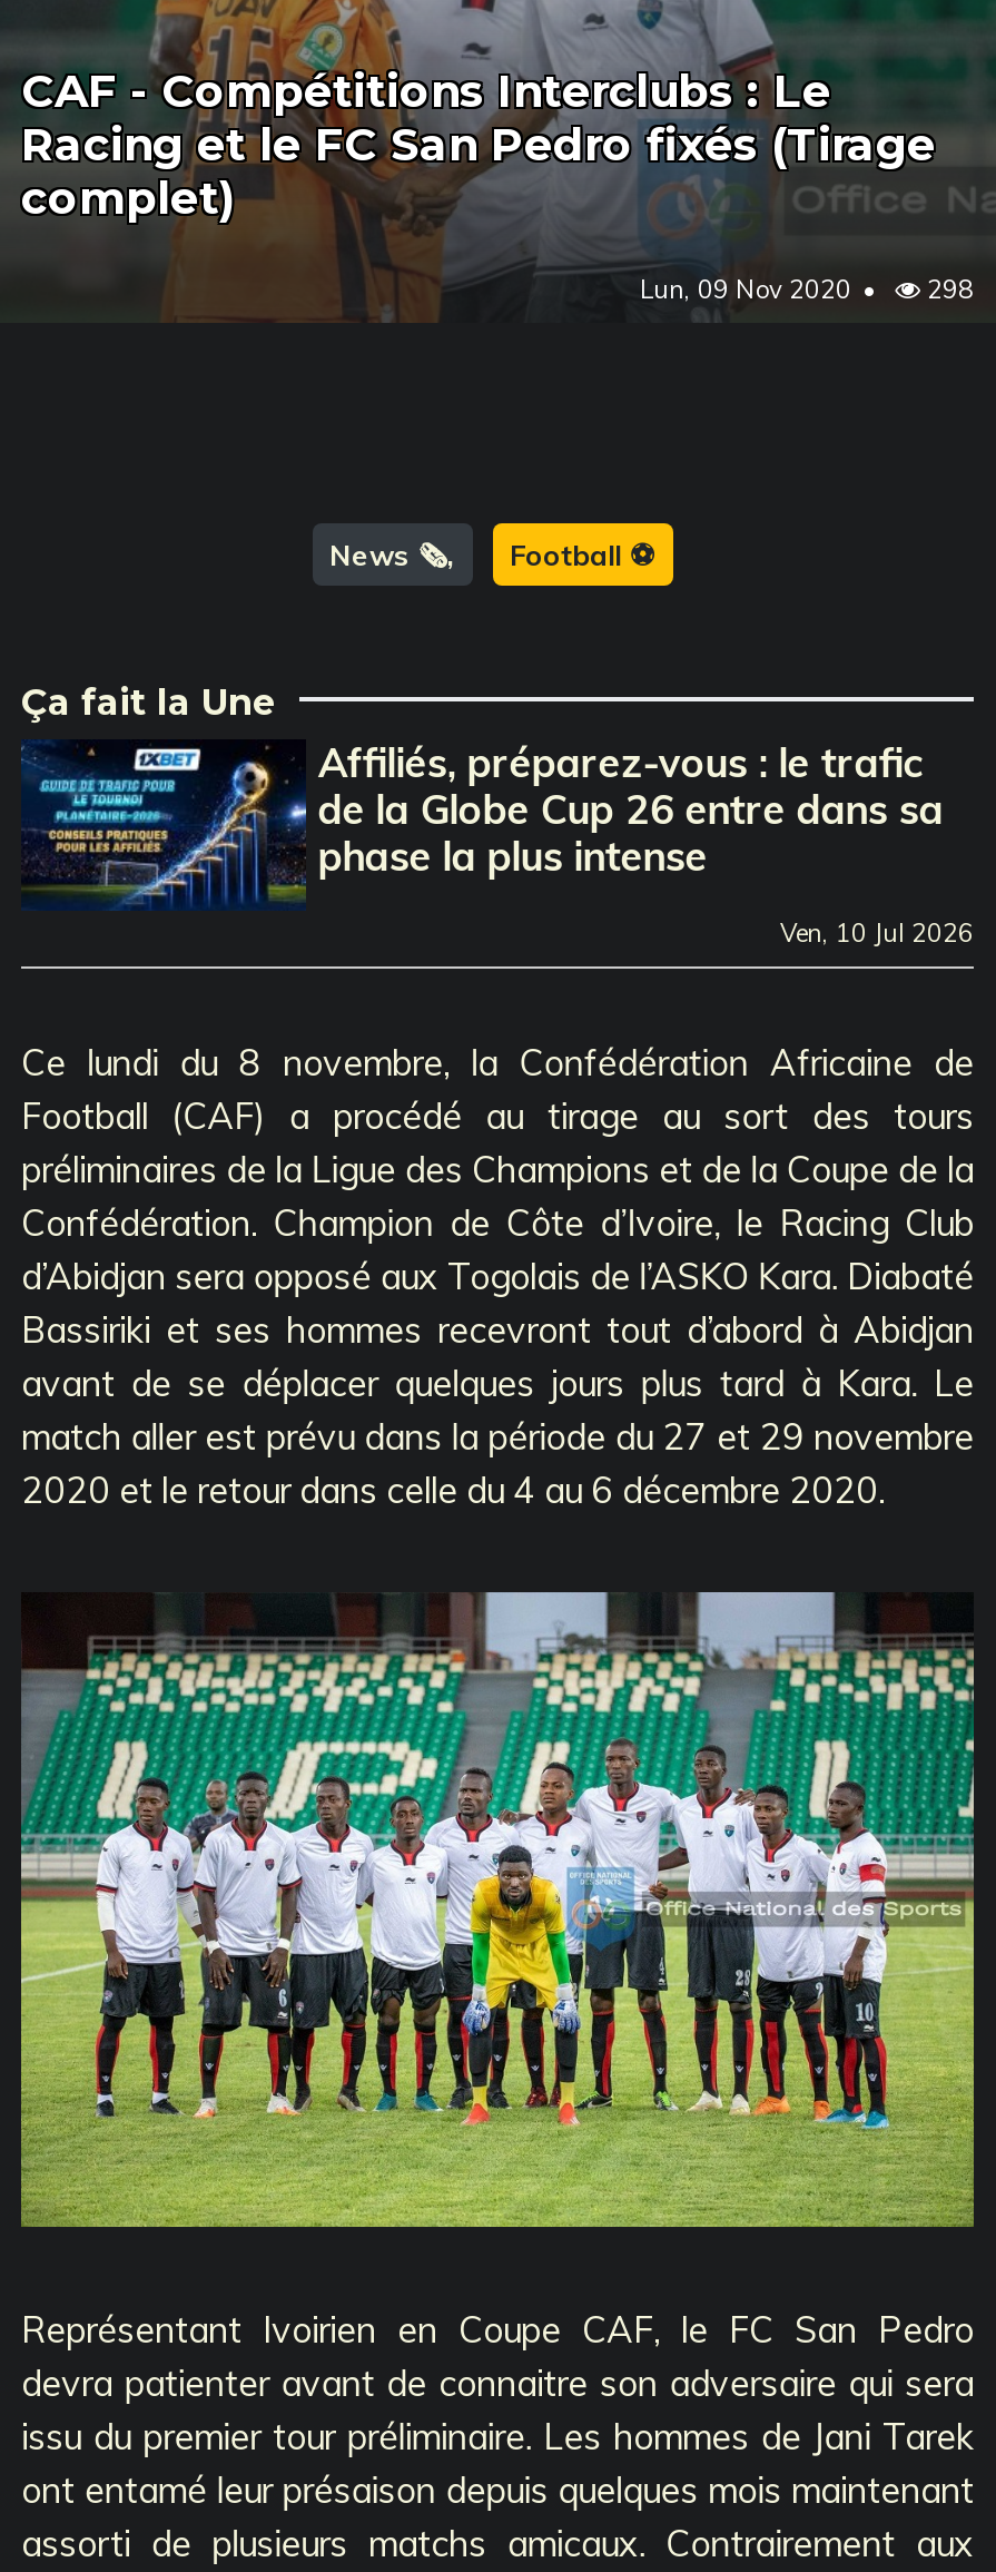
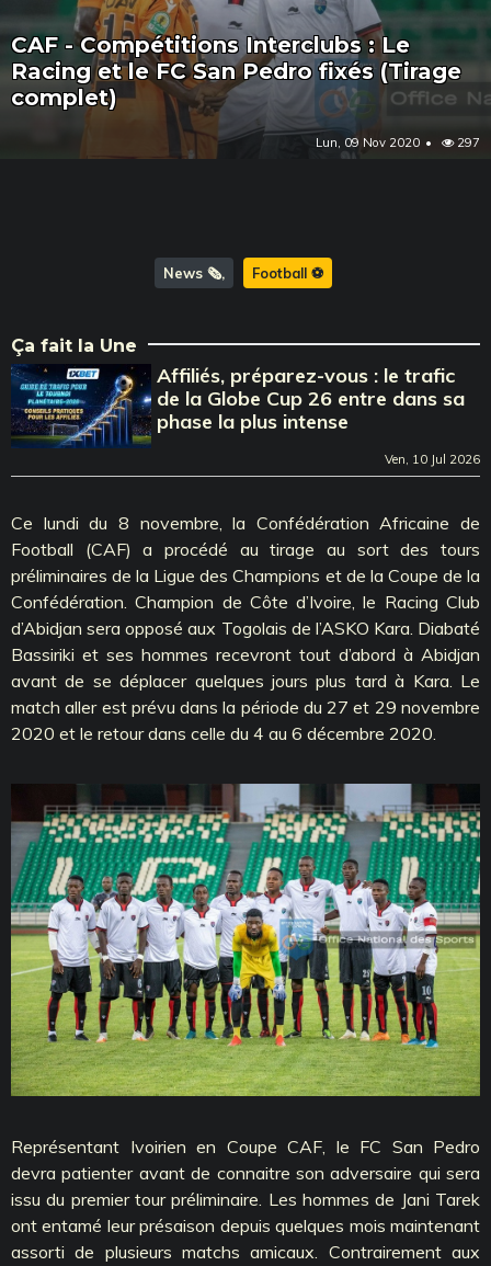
- 298
+ 297
